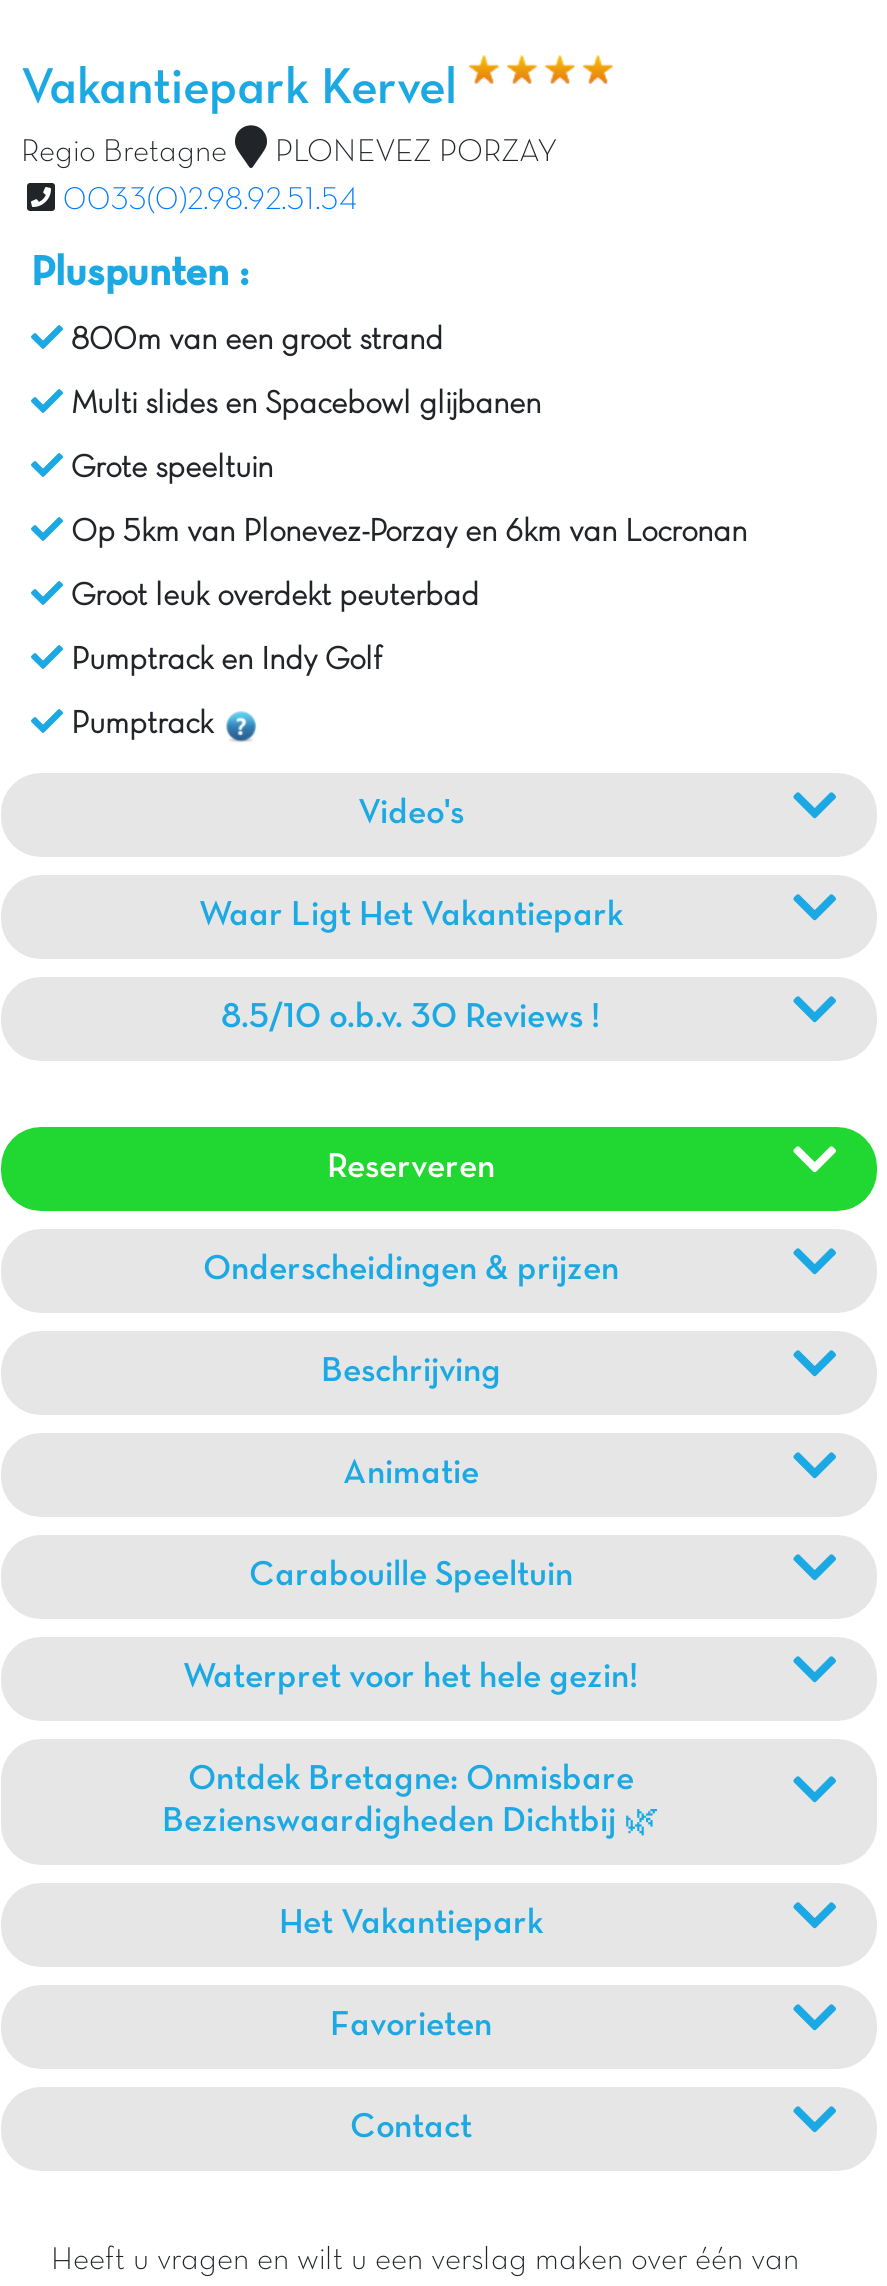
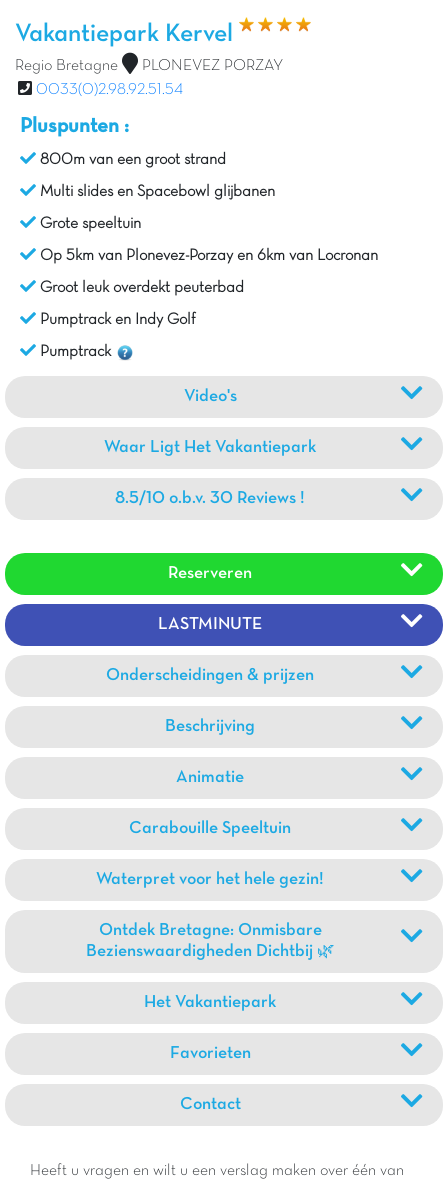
+ LASTMINUTE
